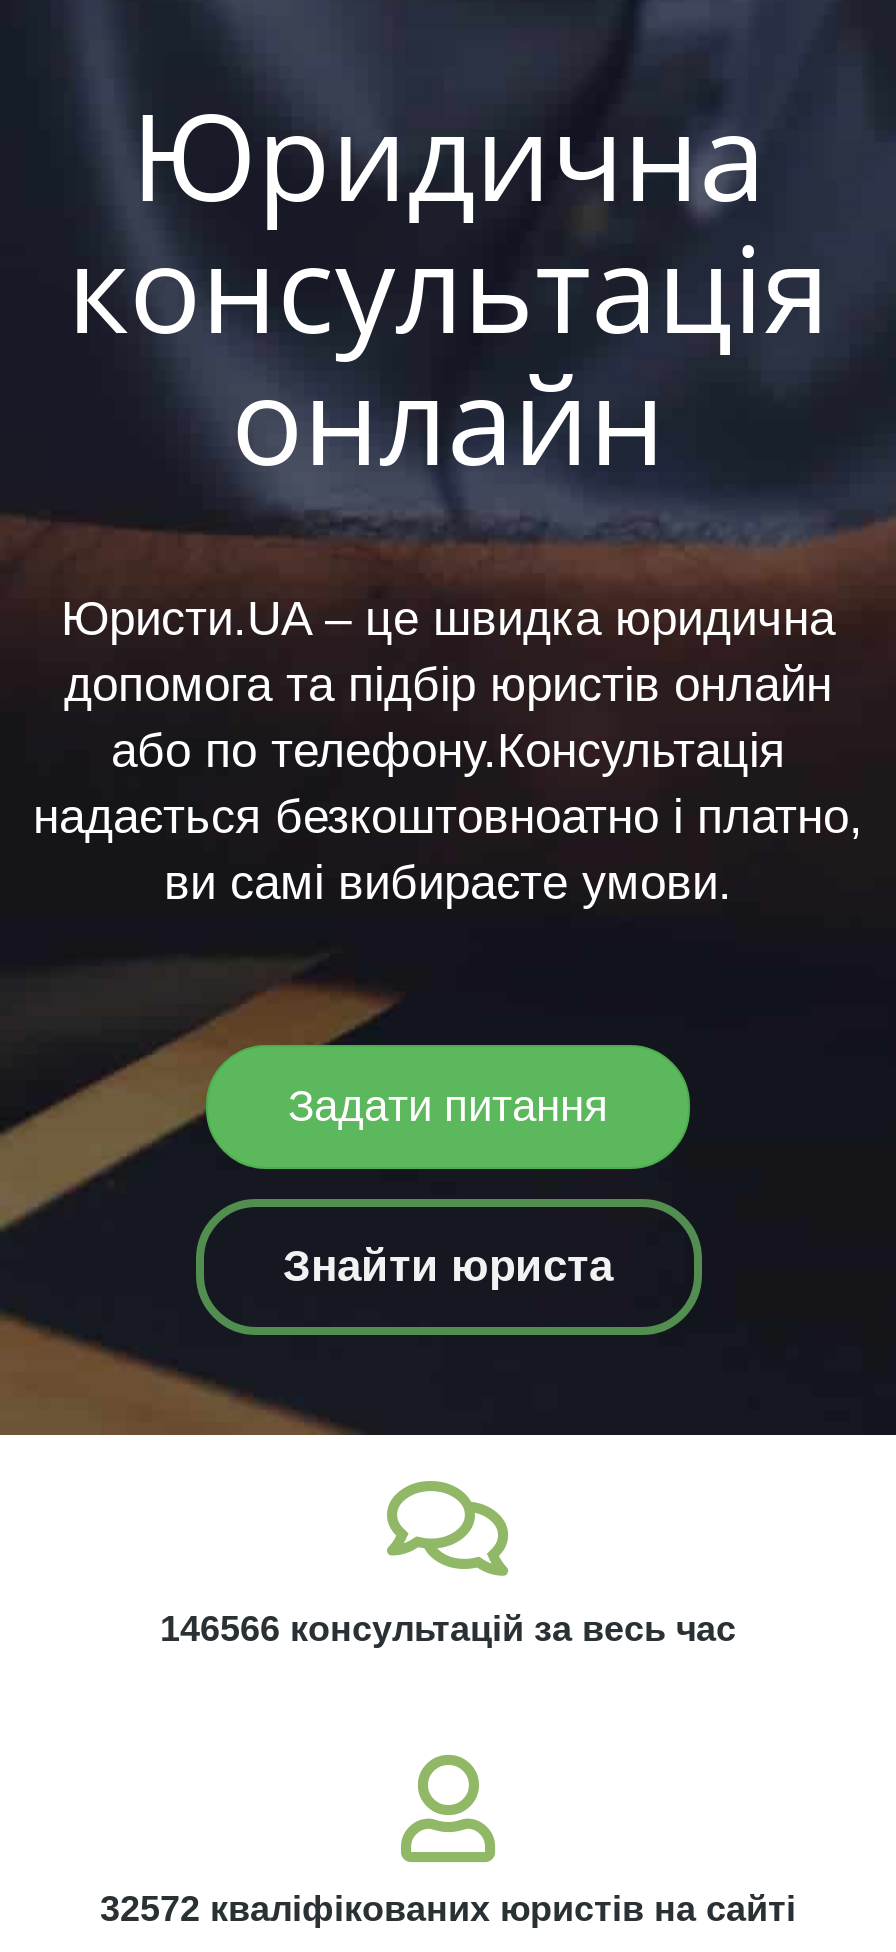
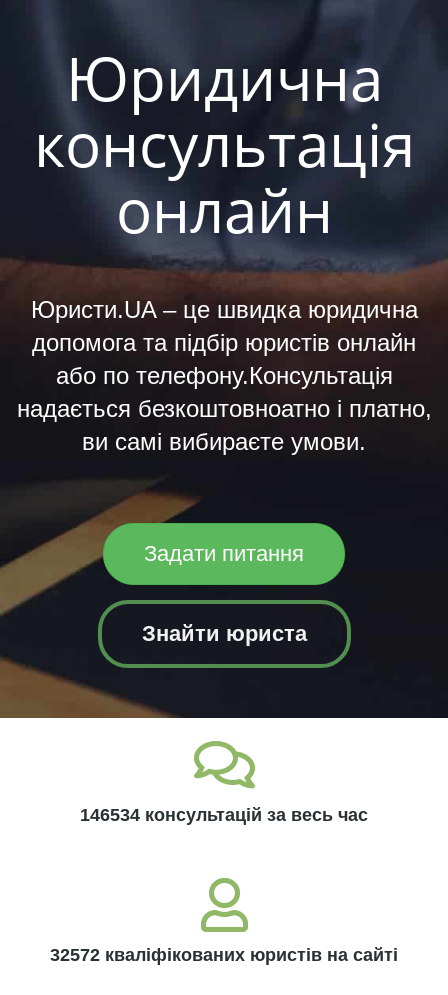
- 146566 консультацій за весь час
+ 146534 консультацій за весь час
